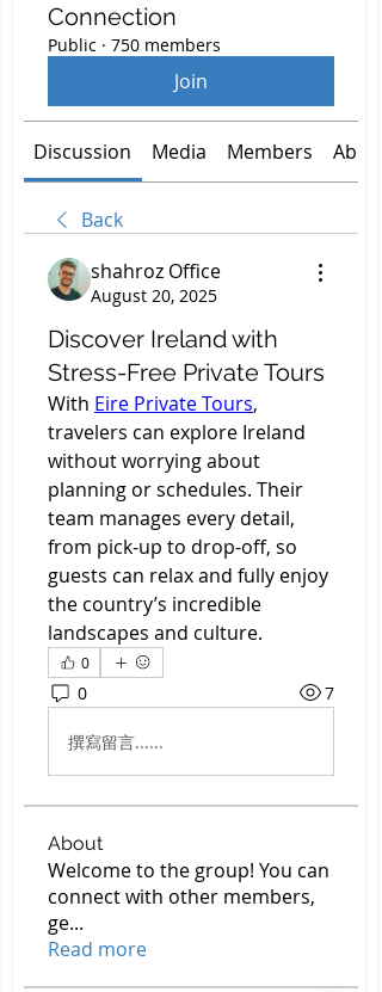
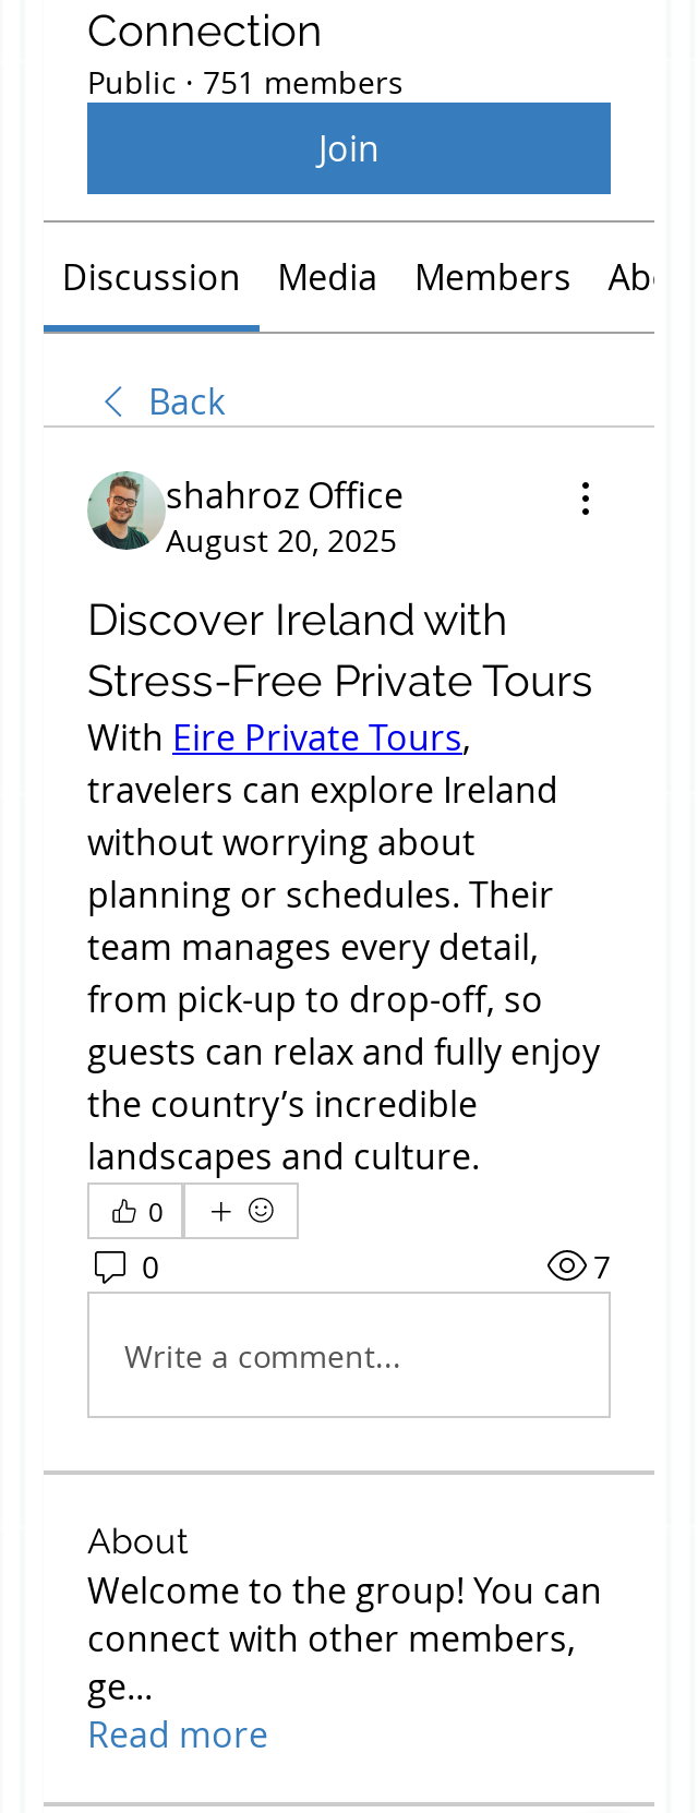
- Public · 750 members
+ Public · 751 members

- 撰寫留言......
+ Write a comment...
